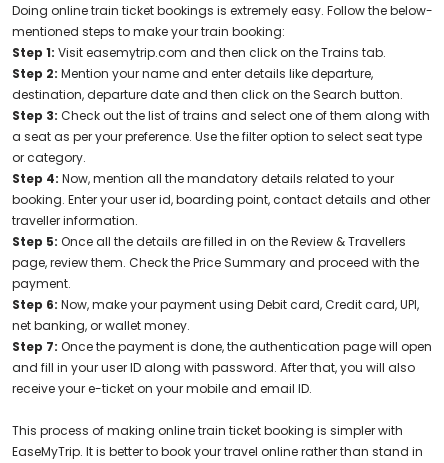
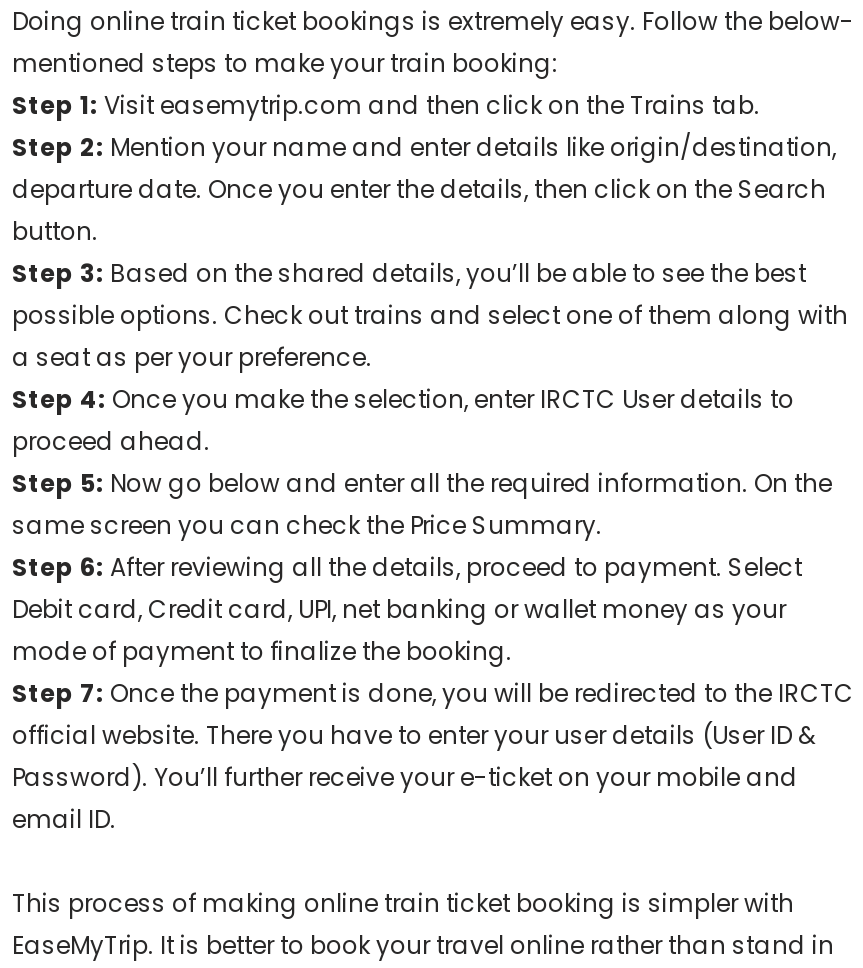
- Step 2: Mention your name and enter details like departure,
- destination, departure date and then click on the Search button.
- Step 3: Check out the list of trains and select one of them along with
- a seat as per your preference. Use the filter option to select seat type
- or category.
- Step 4: Now, mention all the mandatory details related to your
- booking. Enter your user id, boarding point, contact details and other
- traveller information.
- Step 5: Once all the details are filled in on the Review & Travellers
- page, review them. Check the Price Summary and proceed with the
- payment.
- Step 6: Now, make your payment using Debit card, Credit card, UPI,
- net banking, or wallet money.
- Step 7: Once the payment is done, the authentication page will open
- and fill in your user ID along with password. After that, you will also
- receive your e-ticket on your mobile and email ID.
+ Step 2: Mention your name and enter details like origin/destination,
+ departure date. Once you enter the details, then click on the Search
+ button.
+ Step 3: Based on the shared details, you’ll be able to see the best
+ possible options. Check out trains and select one of them along with
+ a seat as per your preference.
+ Step 4: Once you make the selection, enter IRCTC User details to
+ proceed ahead.
+ Step 5: Now go below and enter all the required information. On the
+ same screen you can check the Price Summary.
+ Step 6: After reviewing all the details, proceed to payment. Select
+ Debit card, Credit card, UPI, net banking or wallet money as your
+ mode of payment to finalize the booking.
+ Step 7: Once the payment is done, you will be redirected to the IRCTC
+ official website. There you have to enter your user details (User ID &
+ Password). You’ll further receive your e-ticket on your mobile and
+ email ID.
